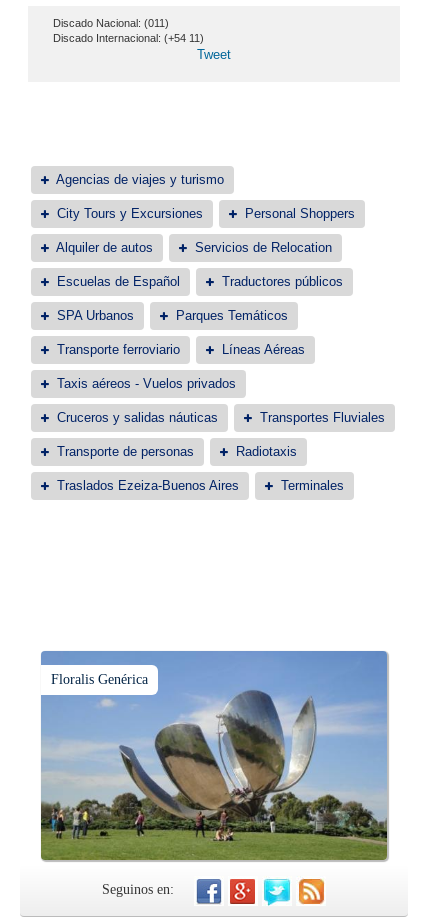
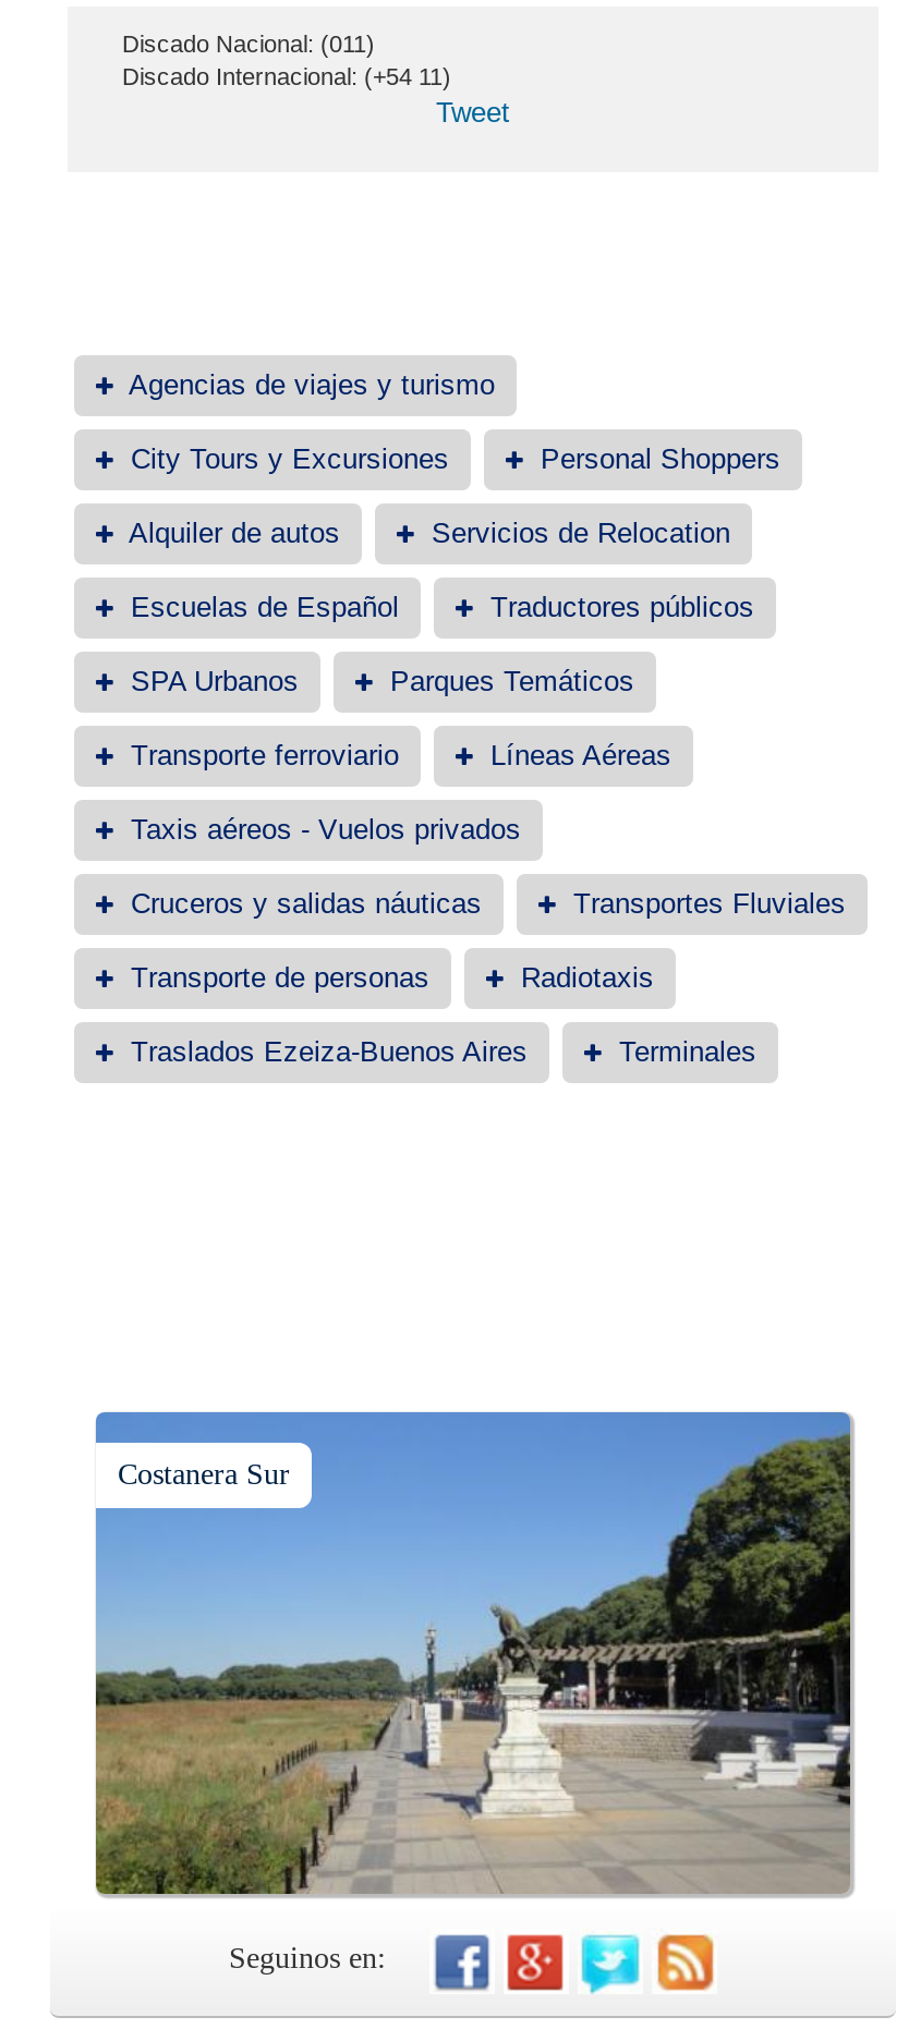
- [image]
- Floralis Genérica
+ [image]
+ Costanera Sur
